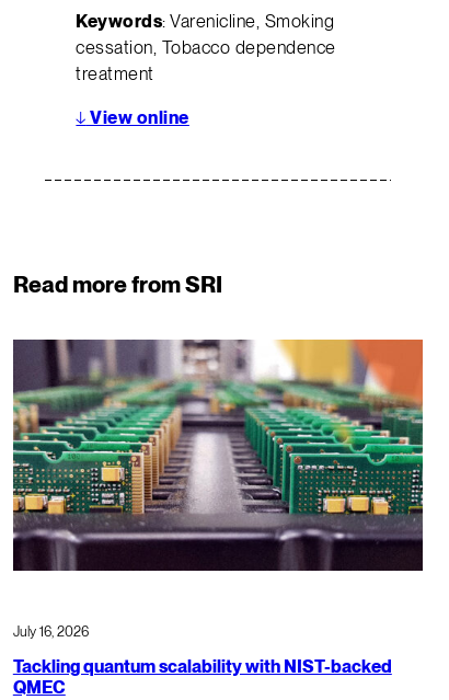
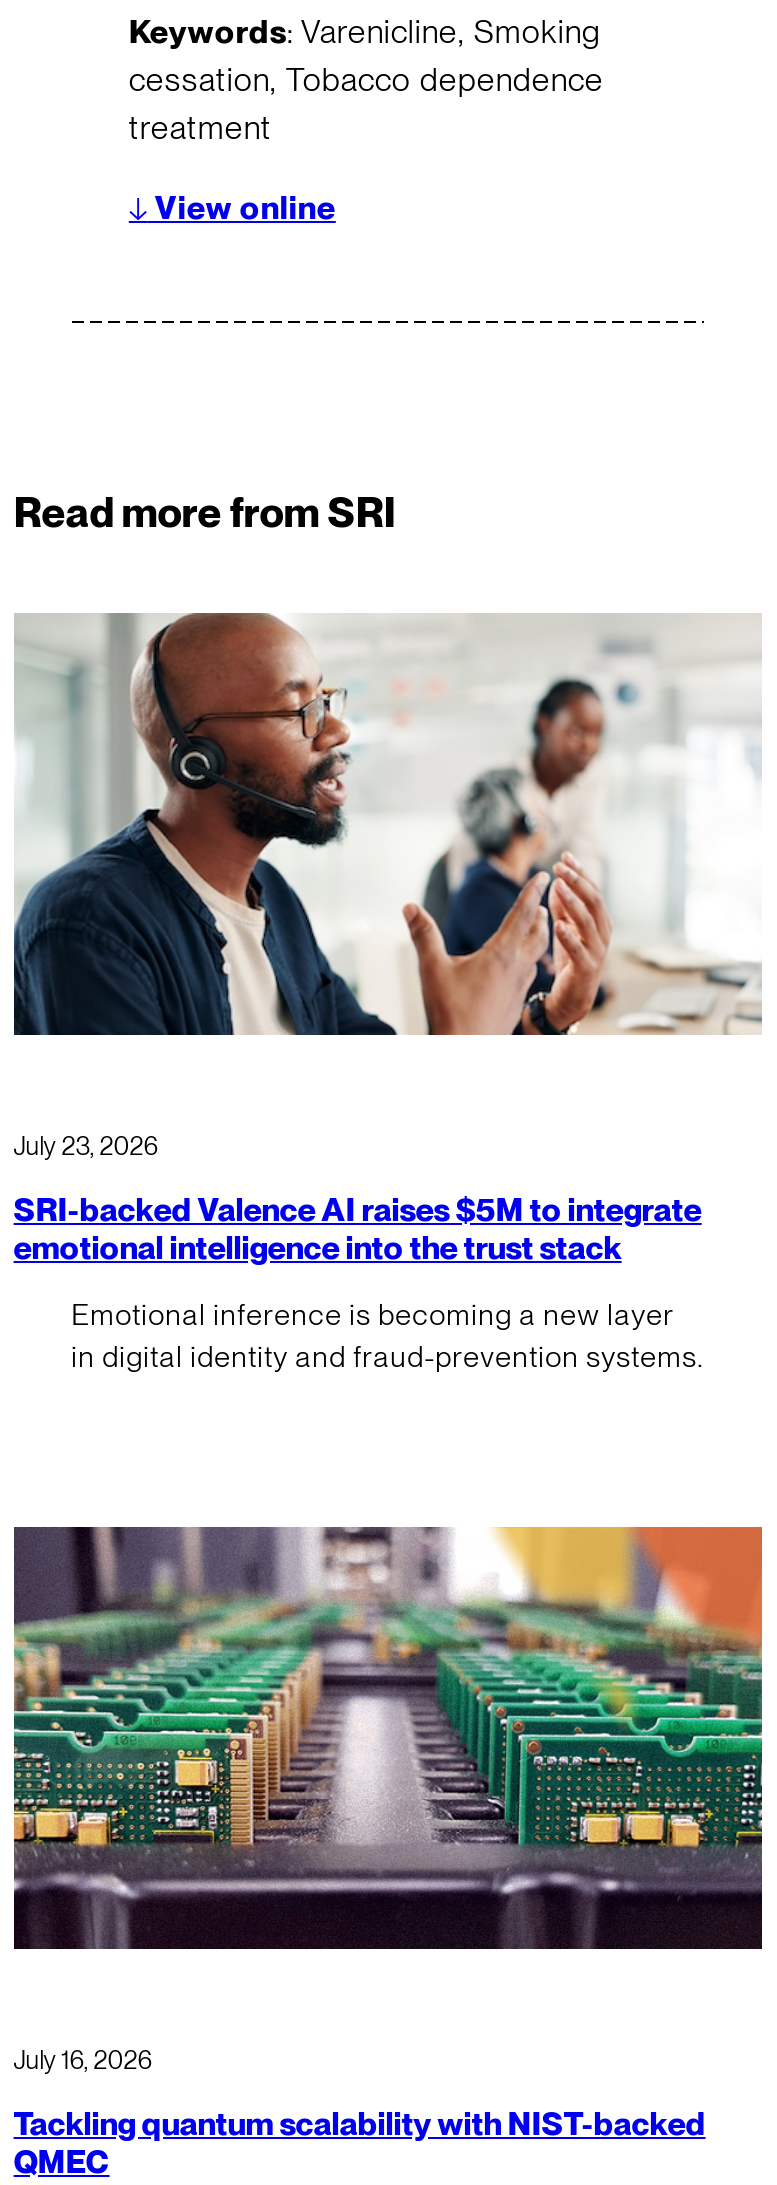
+ July 23, 2026
+ SRI-backed Valence AI raises $5M to integrate
+ emotional intelligence into the trust stack
+ Emotional inference is becoming a new layer
+ in digital identity and fraud-prevention systems.

+ [image]
